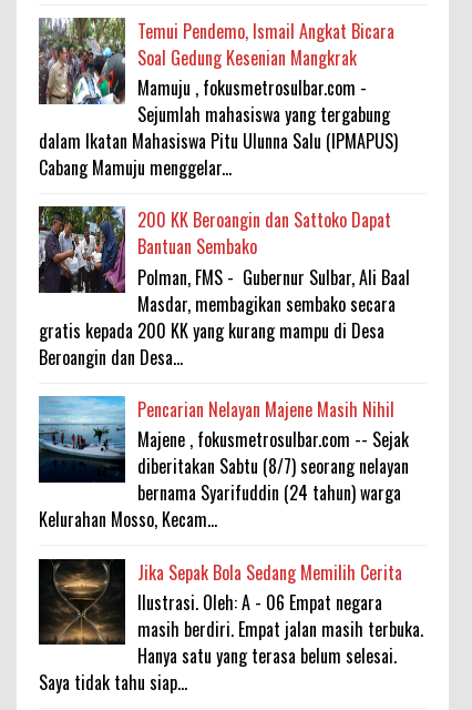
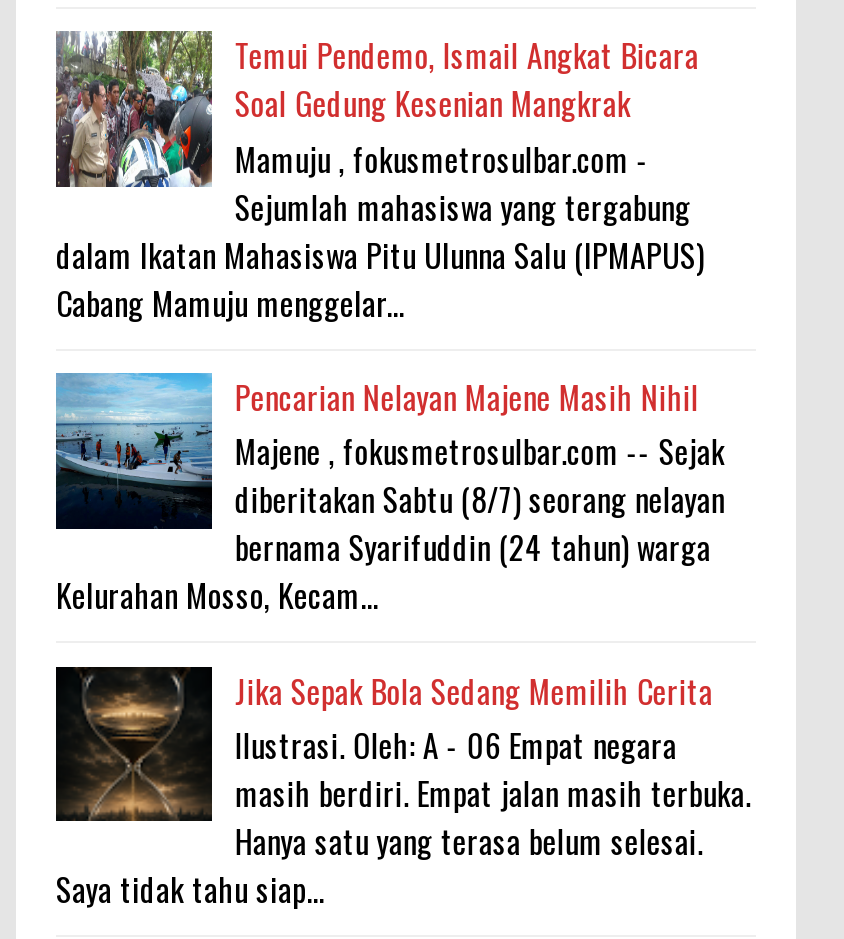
- [image]
- 200 KK Beroangin dan Sattoko Dapat
- Bantuan Sembako
- Polman, FMS - Gubernur Sulbar, Ali Baal
- Masdar, membagikan sembako secara
- gratis kepada 200 KK yang kurang mampu di Desa
- Beroangin dan Desa...
